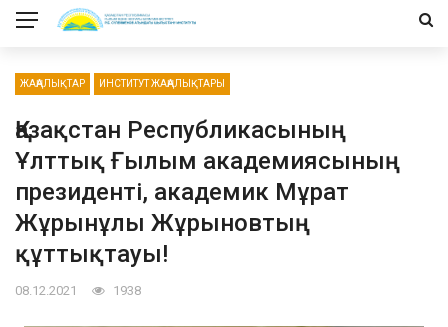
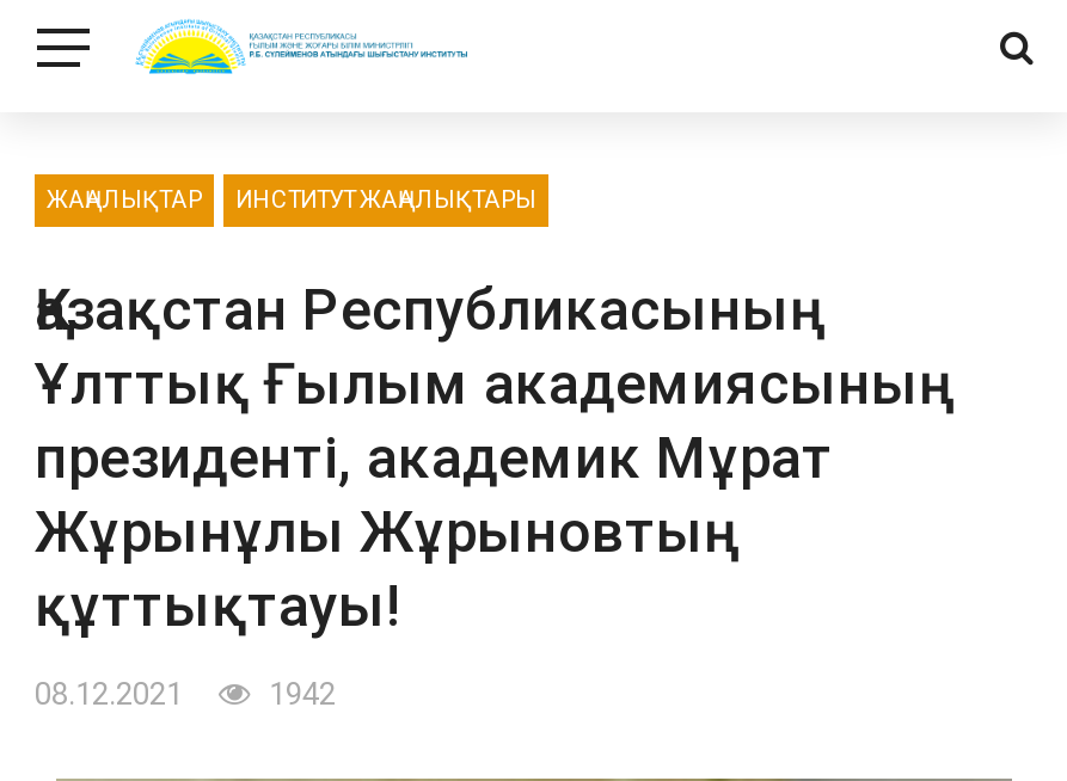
- 1938
+ 1942
